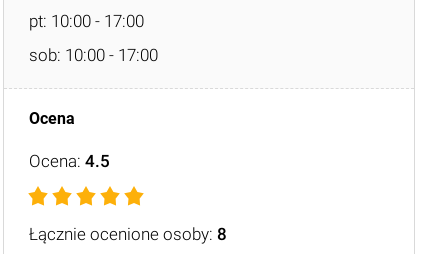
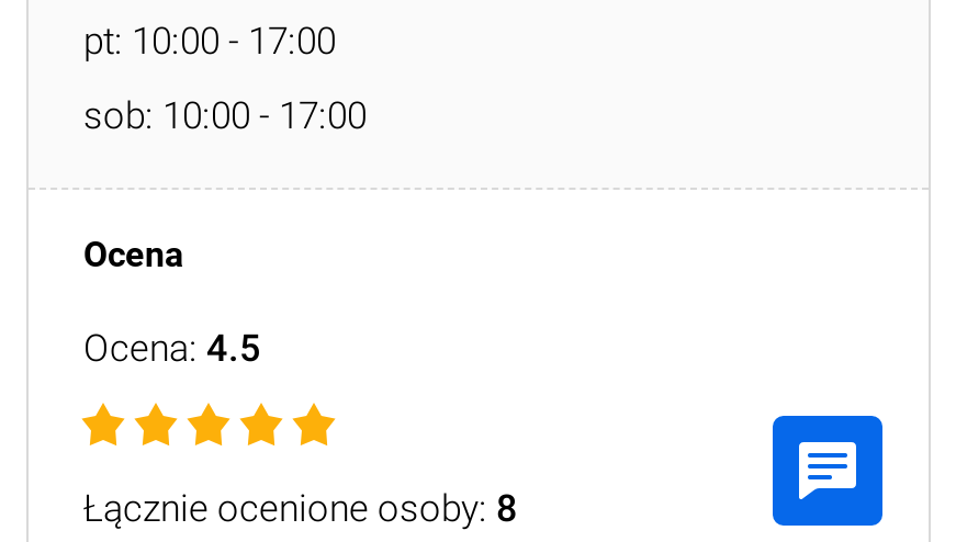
+ [image]
